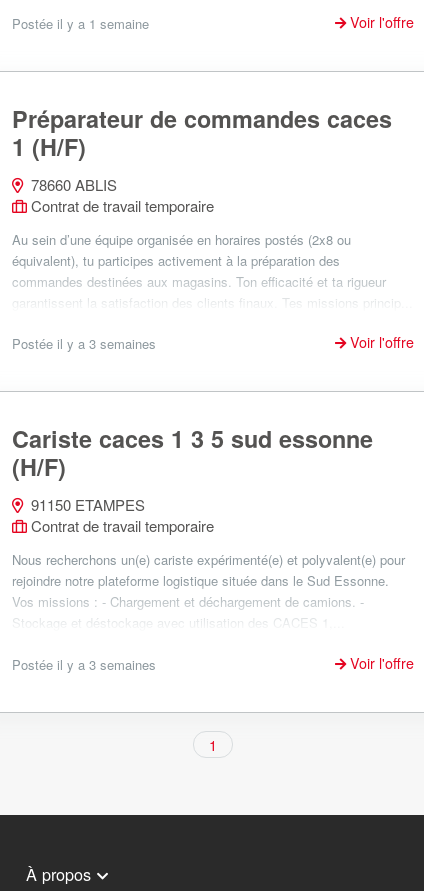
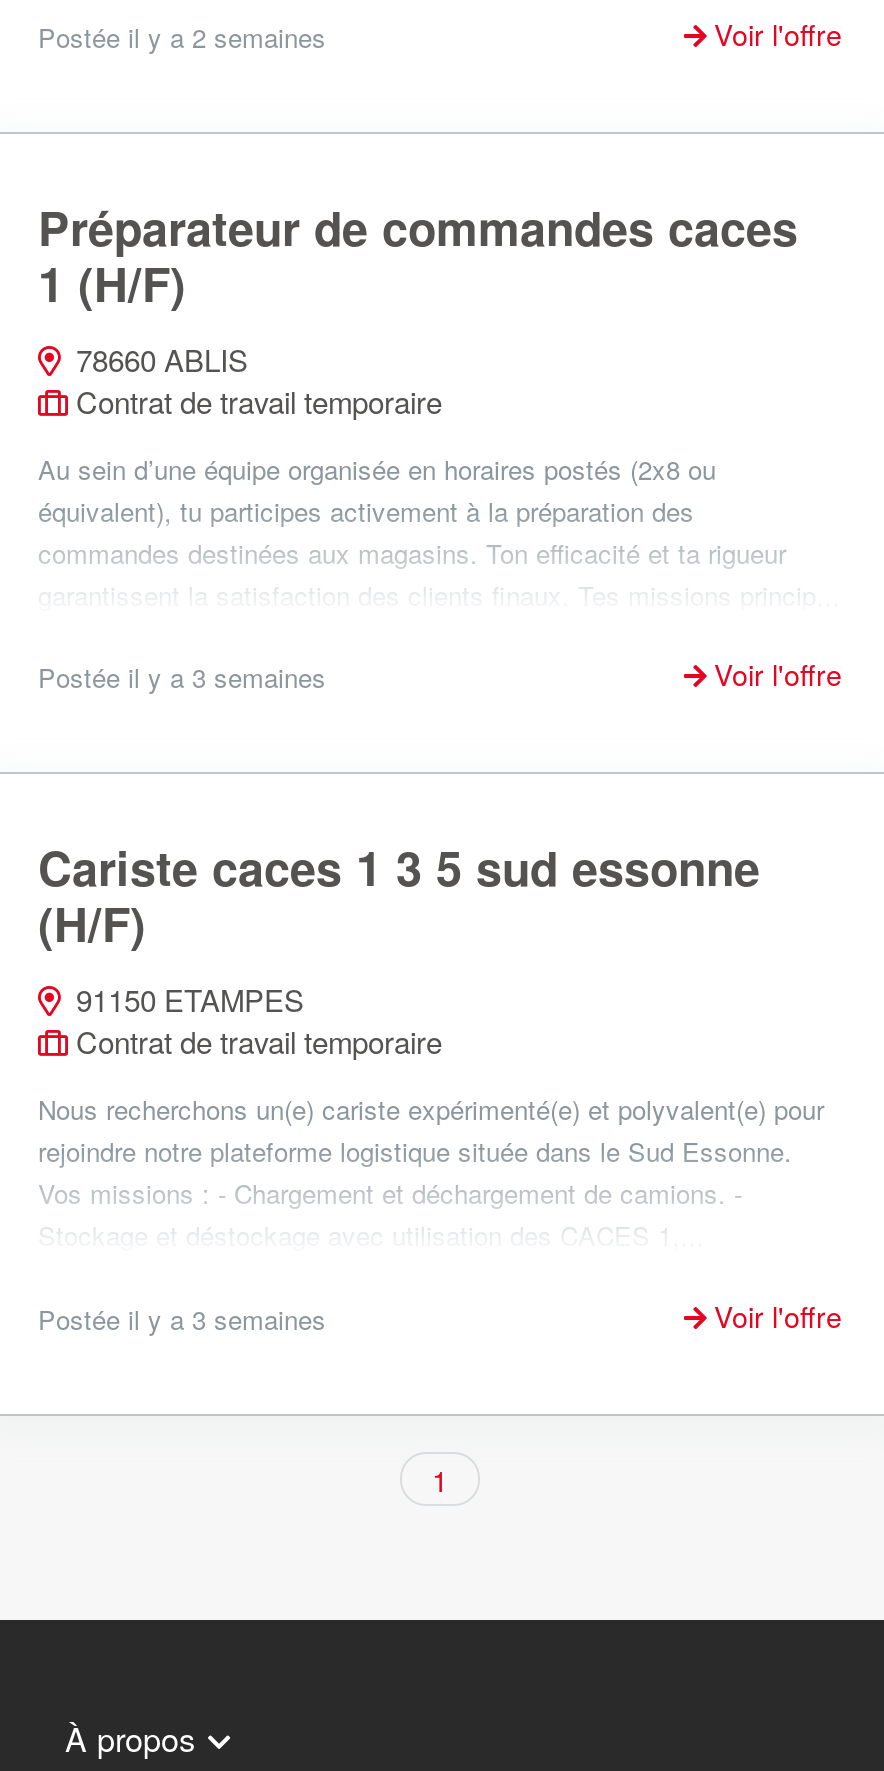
- Postée il y a 1 semaine
+ Postée il y a 2 semaines
